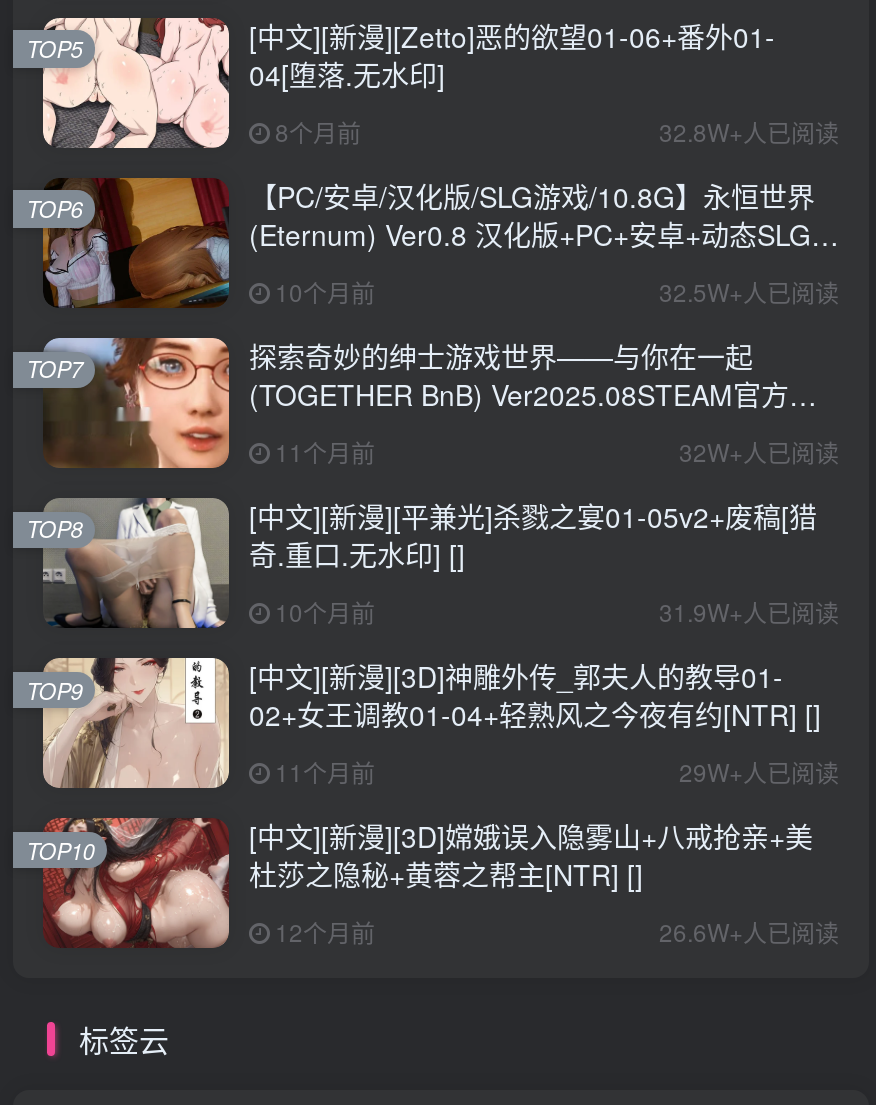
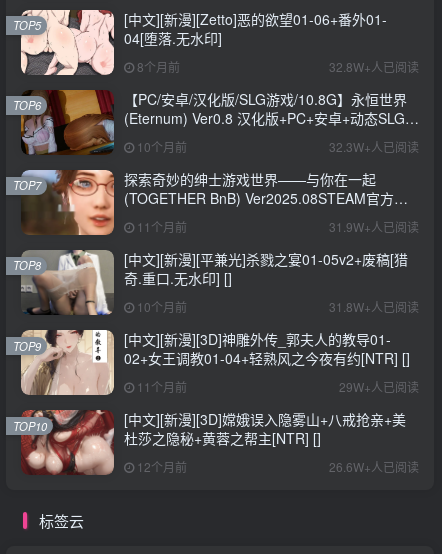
- 32.5W+人已阅读
+ 32.3W+人已阅读

- 32W+人已阅读
+ 31.9W+人已阅读

- 31.9W+人已阅读
+ 31.8W+人已阅读
